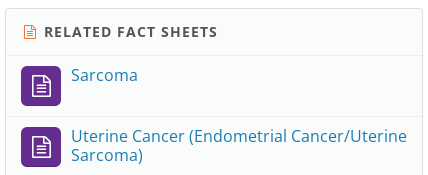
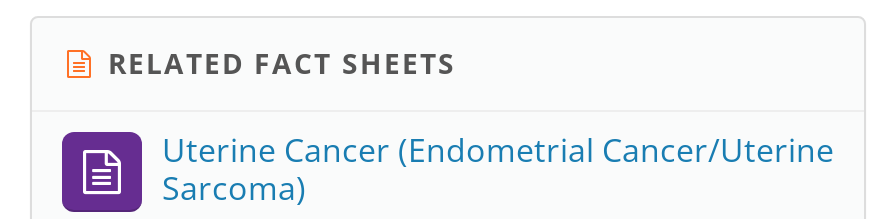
- Sarcoma
